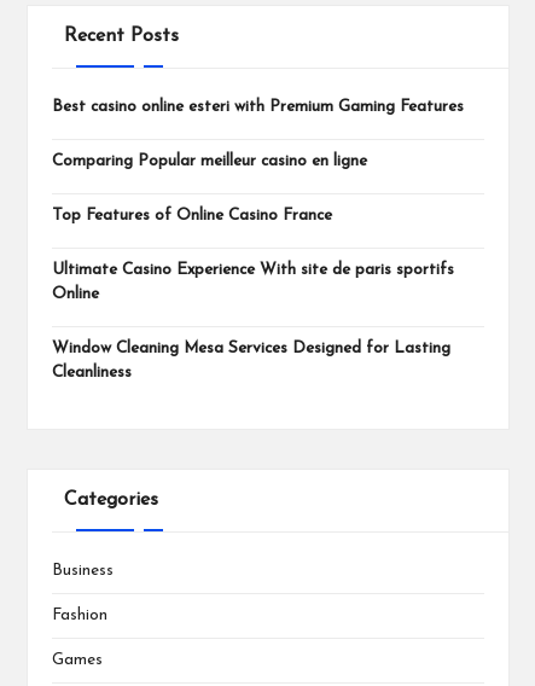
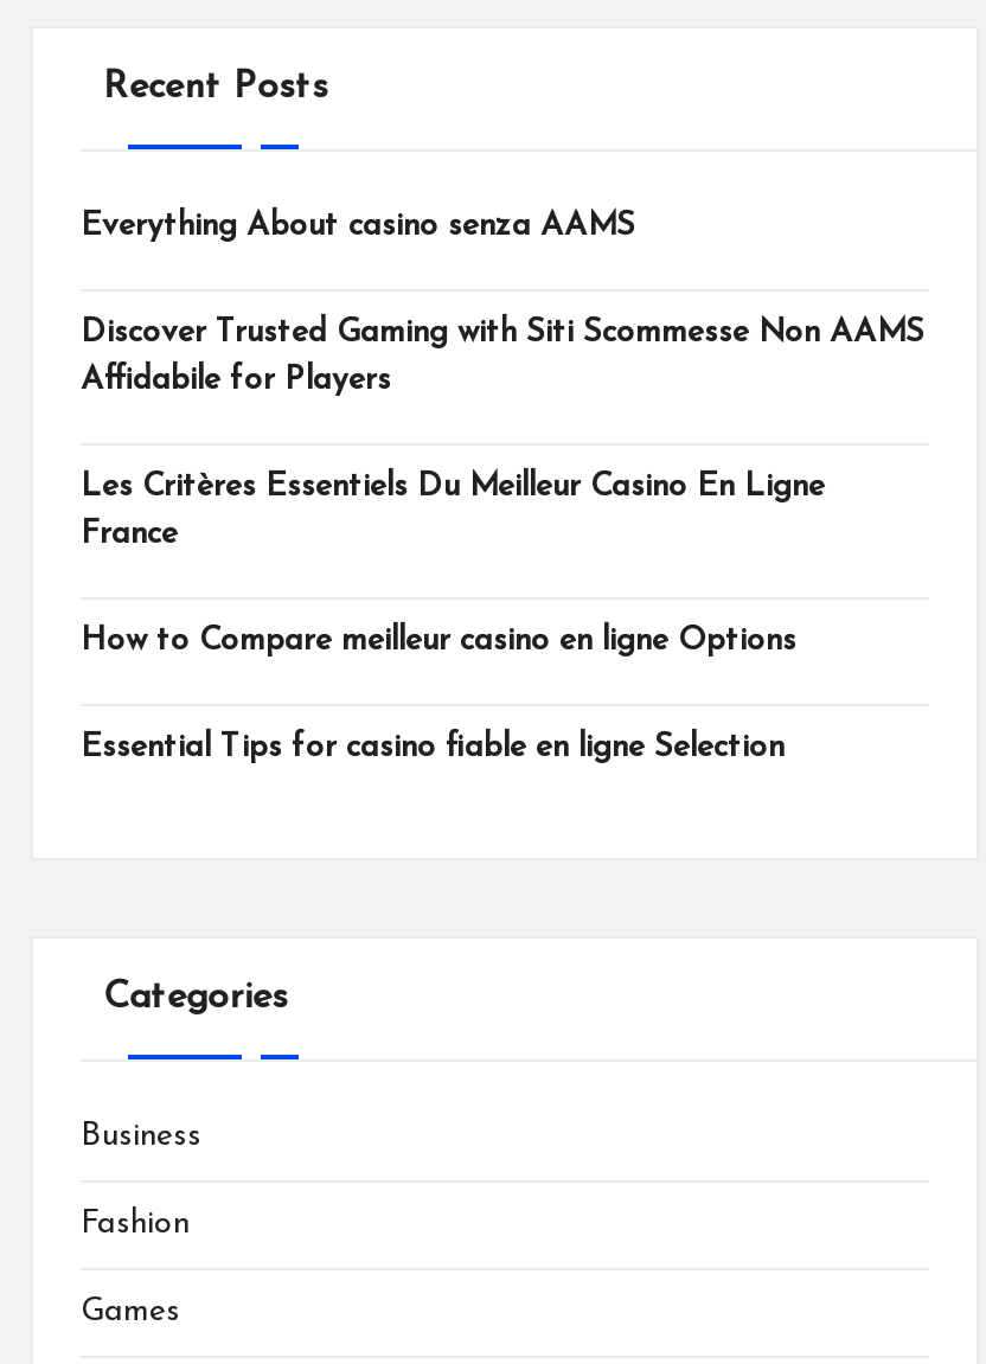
- Best casino online esteri with Premium Gaming Features
+ Everything About casino senza AAMS

- Comparing Popular meilleur casino en ligne
+ Discover Trusted Gaming with Siti Scommesse Non AAMS

- Top Features of Online Casino France
+ Affidabile for Players

- Ultimate Casino Experience With site de paris sportifs
+ Les Critères Essentiels Du Meilleur Casino En Ligne

- Online
+ France

- Window Cleaning Mesa Services Designed for Lasting
+ How to Compare meilleur casino en ligne Options

- Cleanliness
+ Essential Tips for casino fiable en ligne Selection
